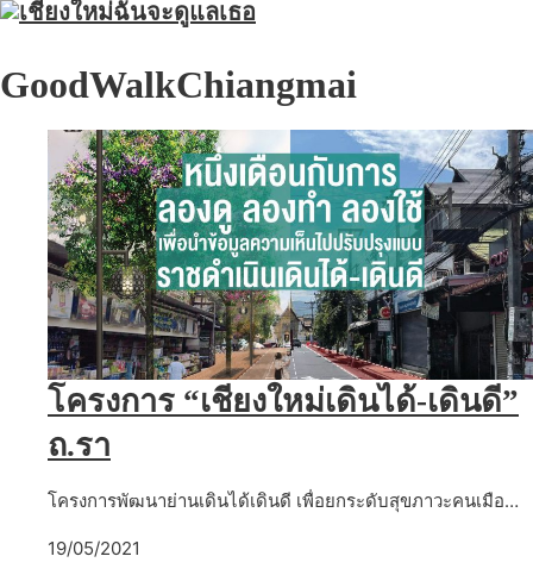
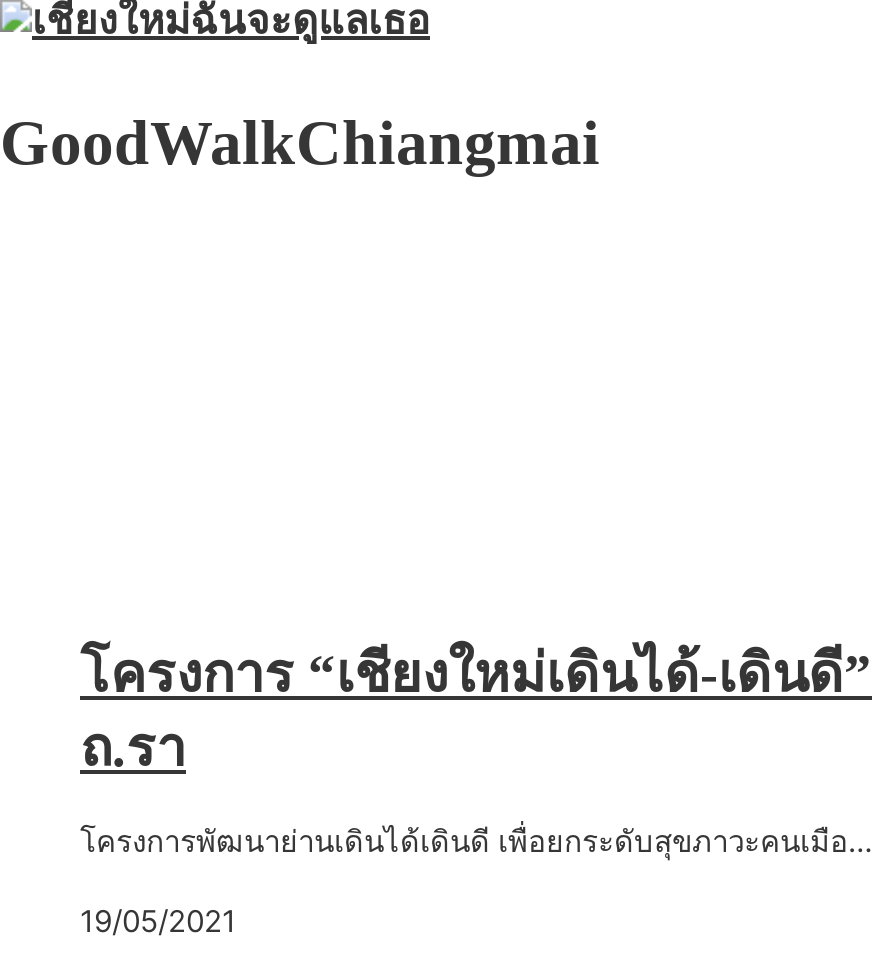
- [image]
